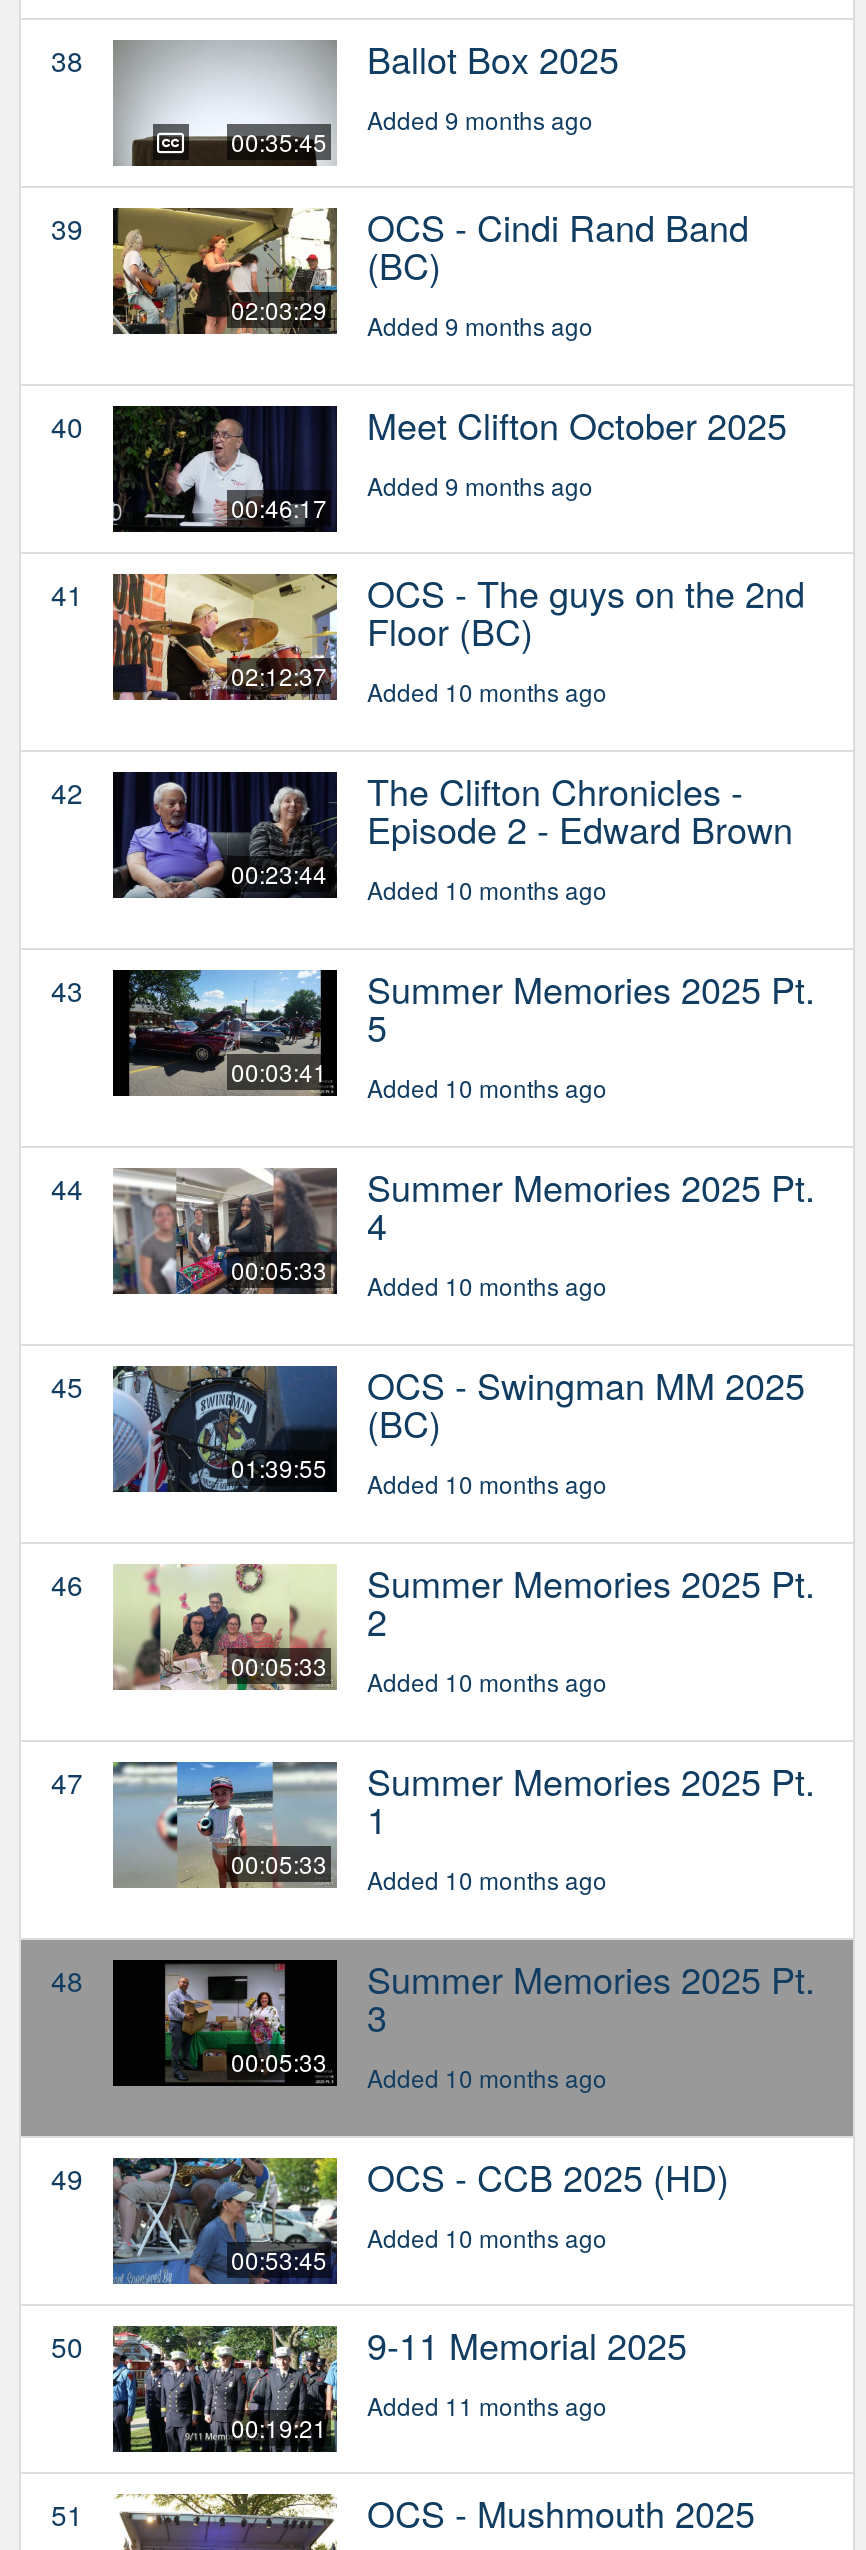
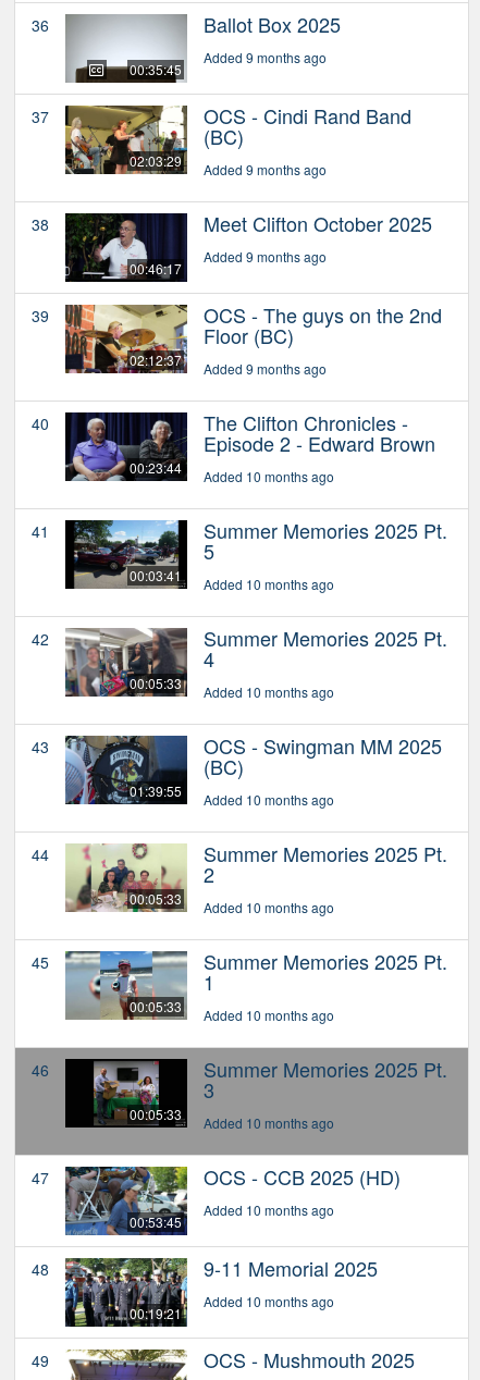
- 38
+ 36

- 39
+ 37

- 40
+ 38

- 41
+ 39

- Added 10 months ago
+ Added 9 months ago

- 42
+ 40

- 43
+ 41

- 44
+ 42

- 45
+ 43

- 46
+ 44

- 47
+ 45

- 48
+ 46

- 49
+ 47

- 50
+ 48

- Added 11 months ago
+ Added 10 months ago

- 51
+ 49
